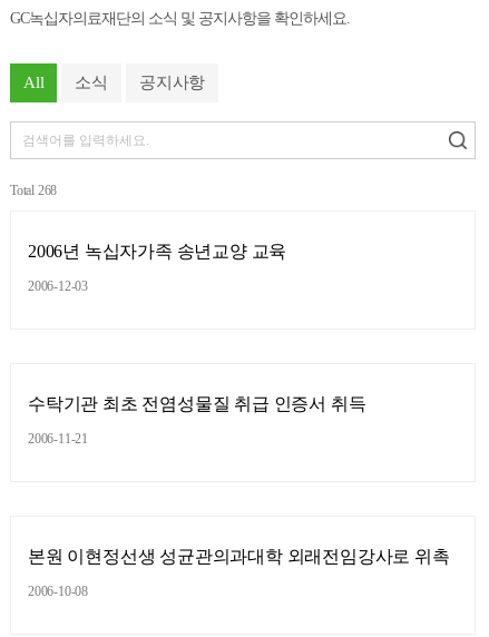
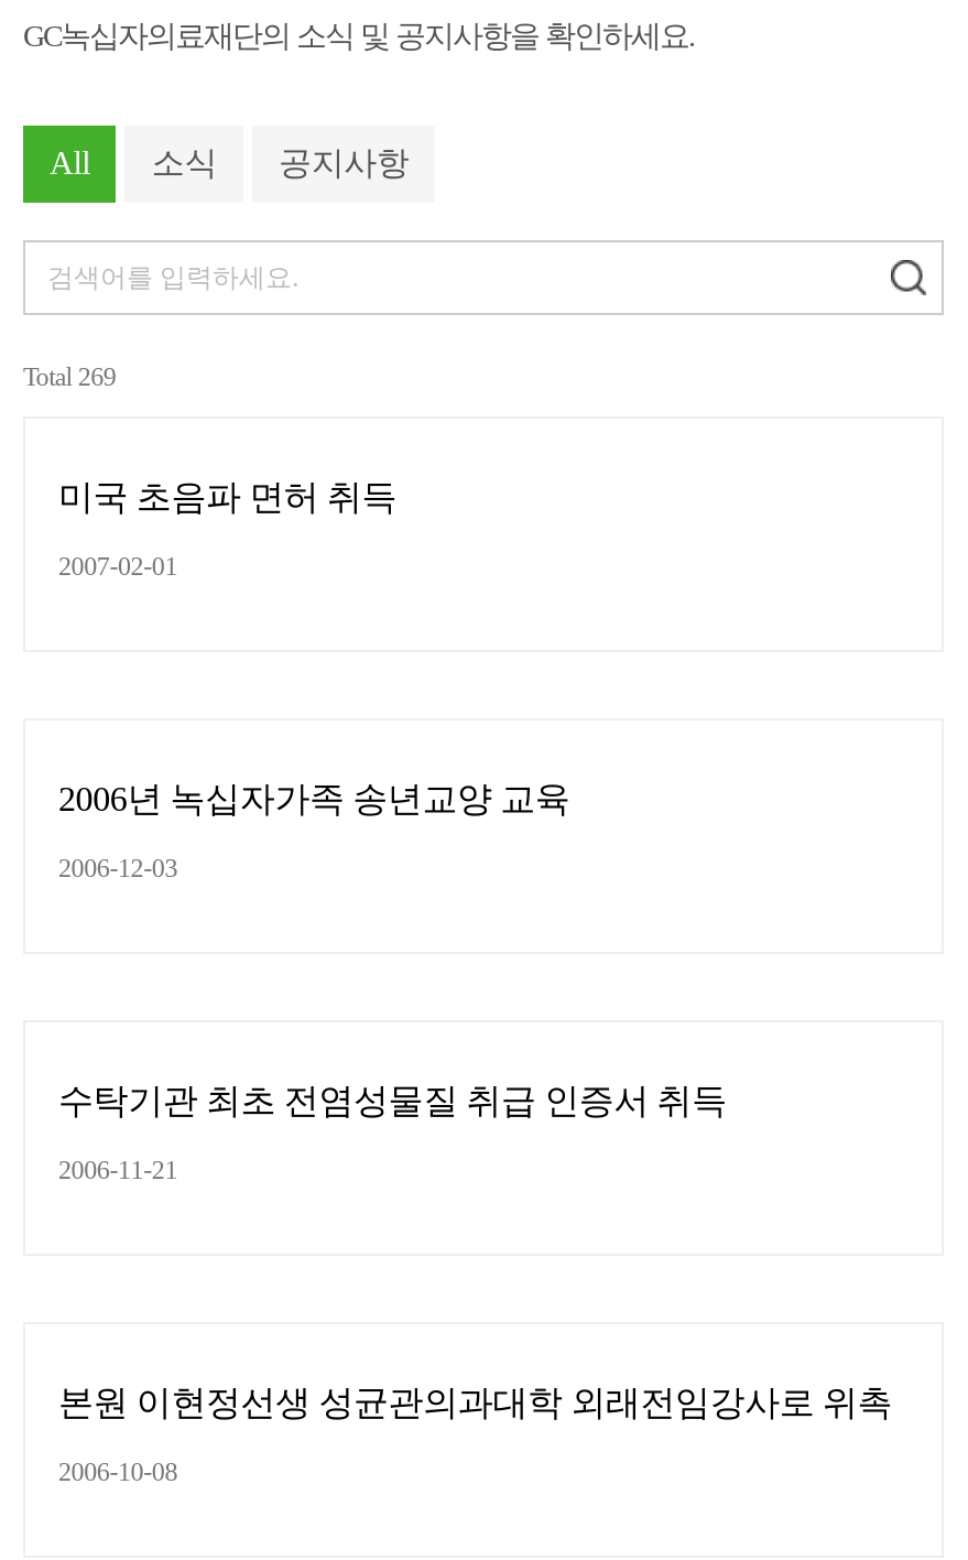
- Total 268
+ Total 269
+ 미국 초음파 면허 취득
+ 2007-02-01
